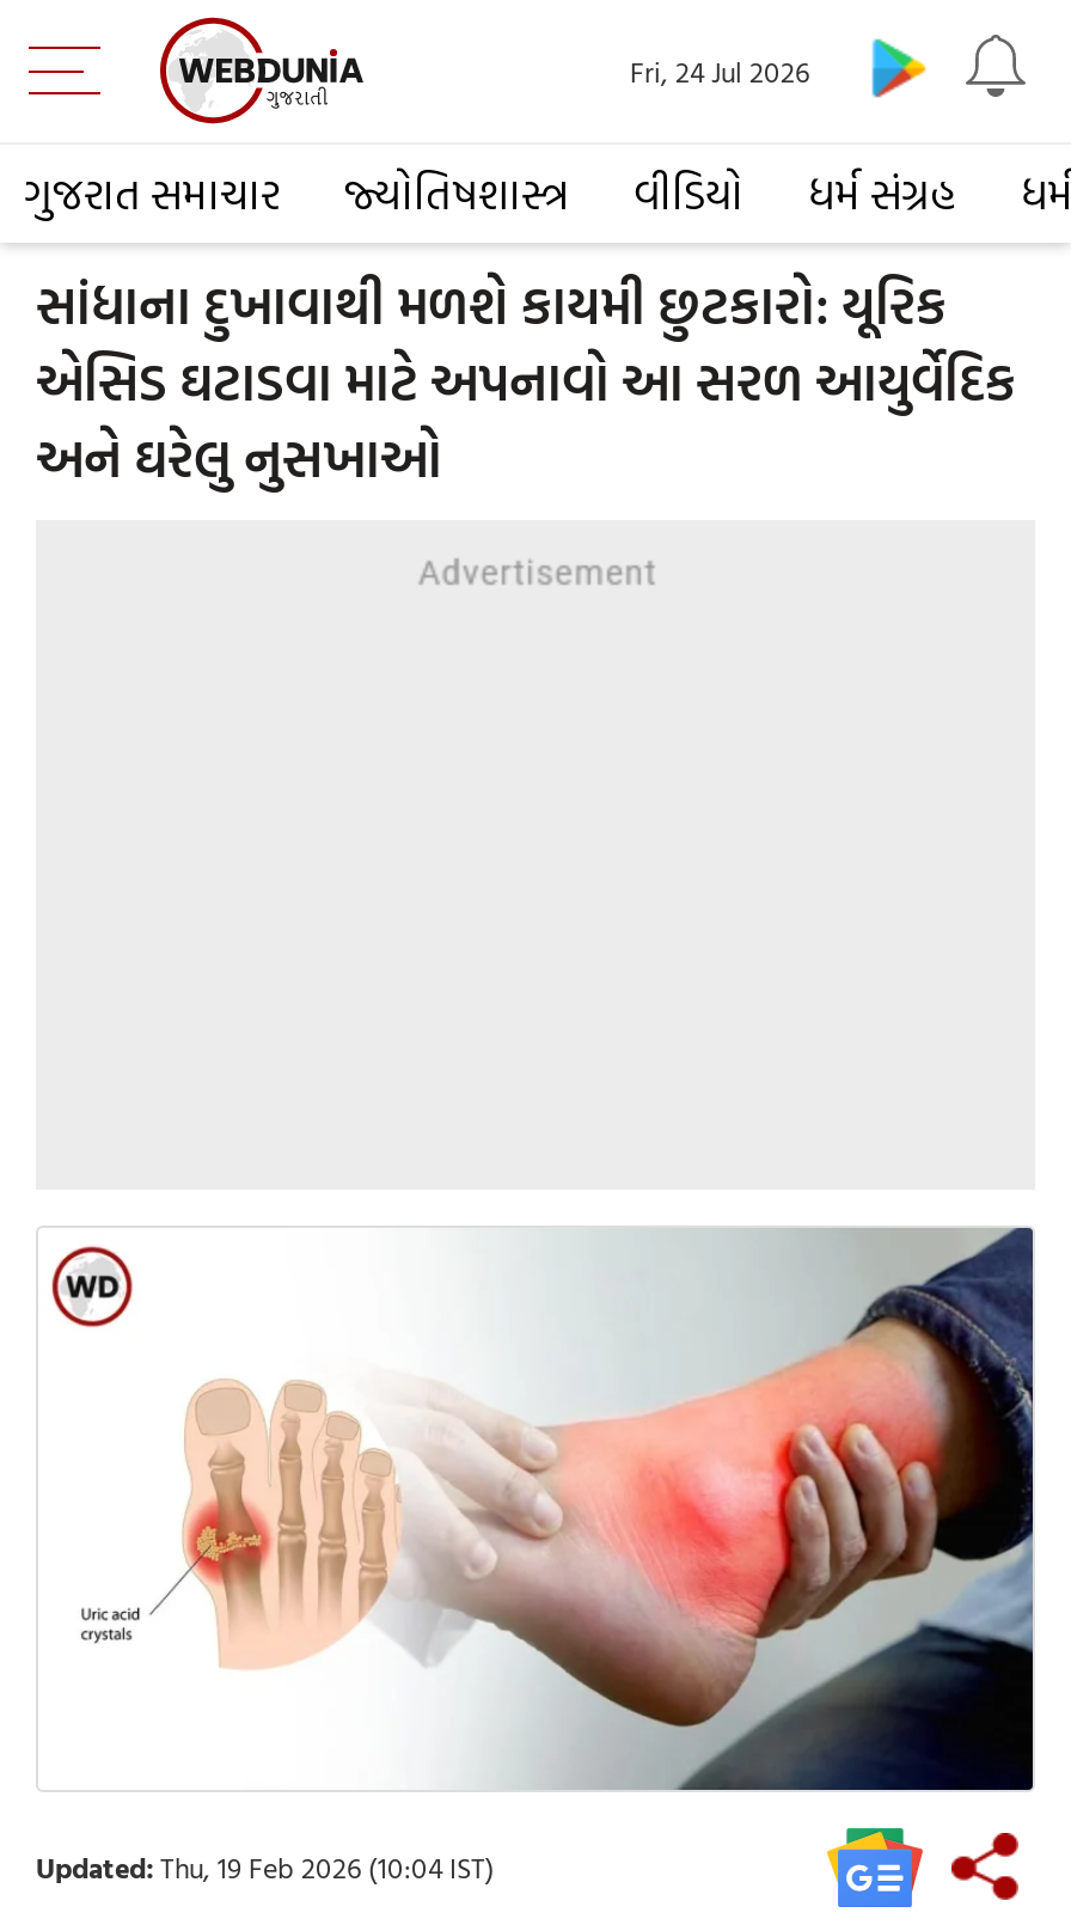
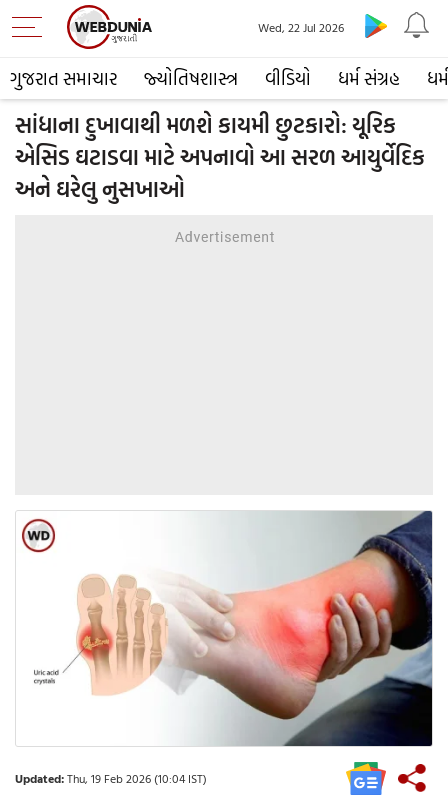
- Fri, 24 Jul 2026
+ Wed, 22 Jul 2026
